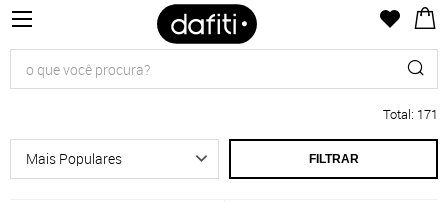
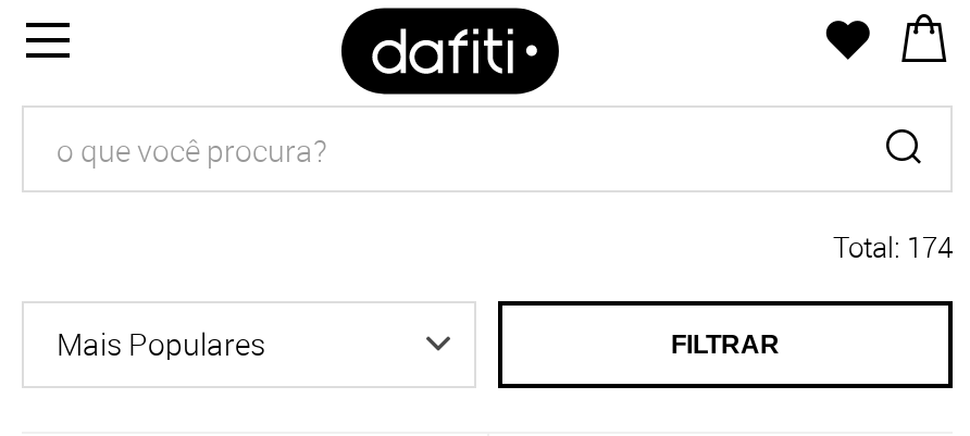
- Total: 171
+ Total: 174
